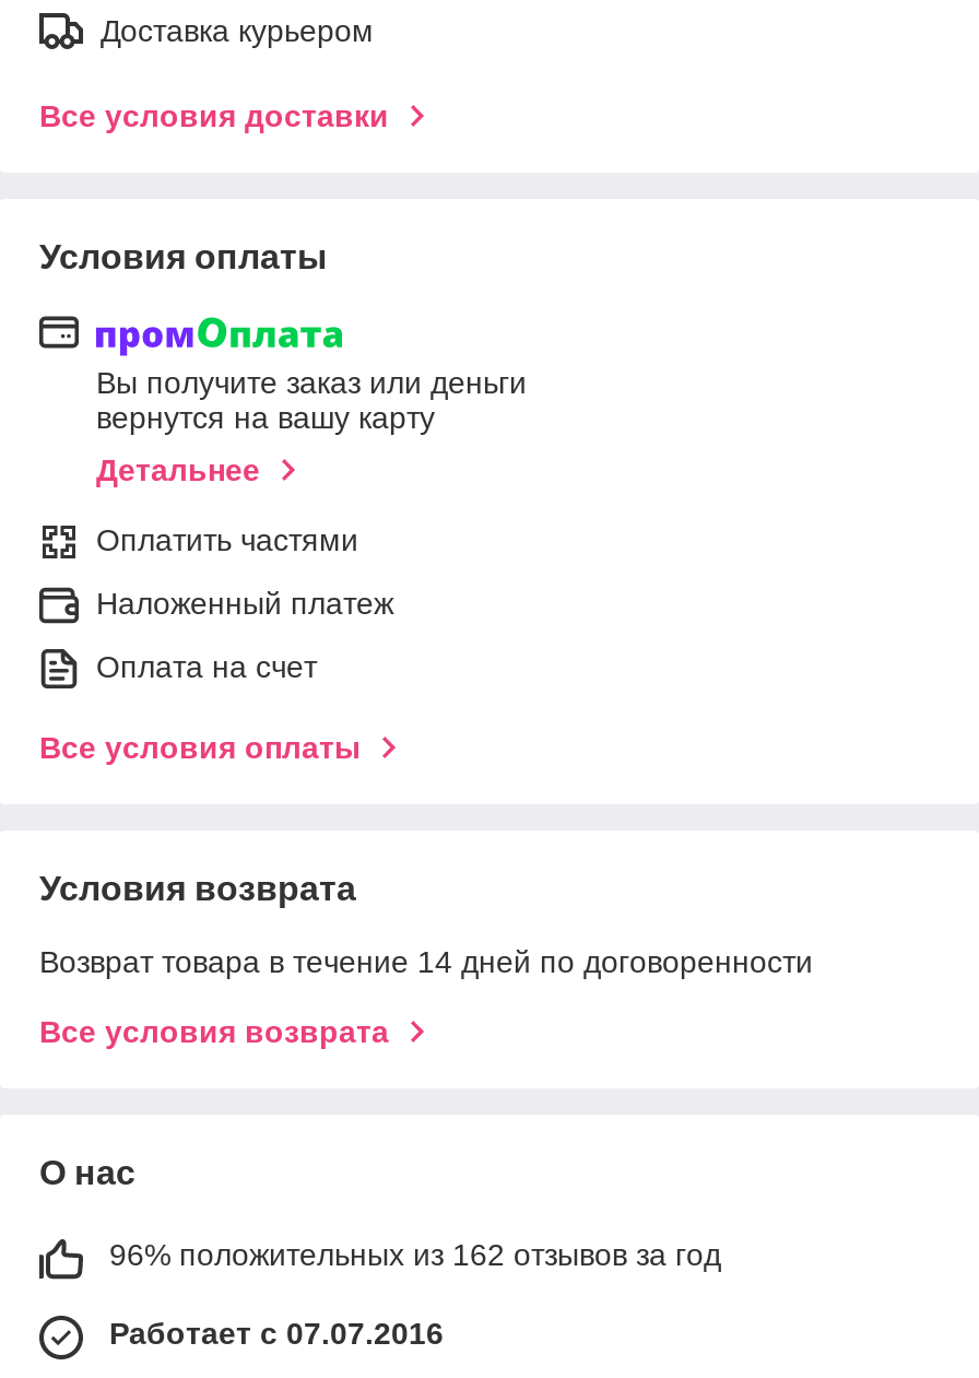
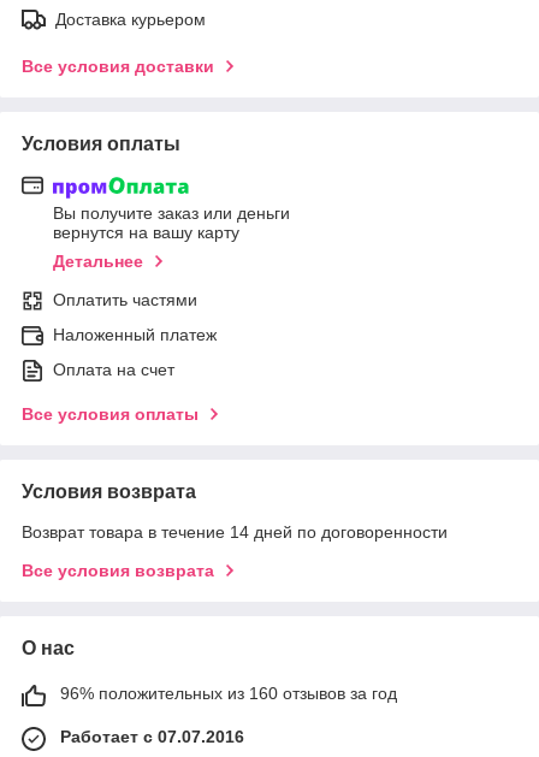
- 96% положительных из 162 отзывов за год
+ 96% положительных из 160 отзывов за год
